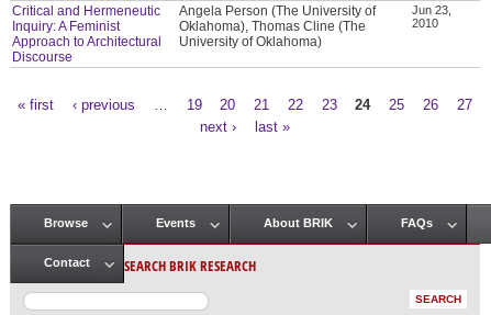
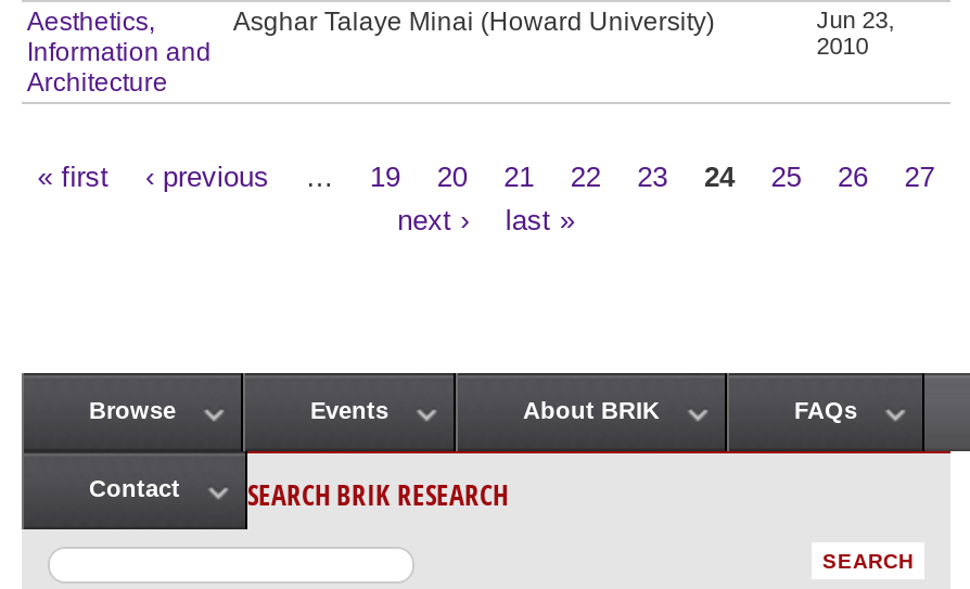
- Critical and Hermeneutic
- Inquiry: A Feminist
- Approach to Architectural
- Discourse
+ Aesthetics,
+ Information and
+ Architecture

- Angela Person (The University of
- Oklahoma), Thomas Cline (The
- University of Oklahoma)
+ Asghar Talaye Minai (Howard University)
